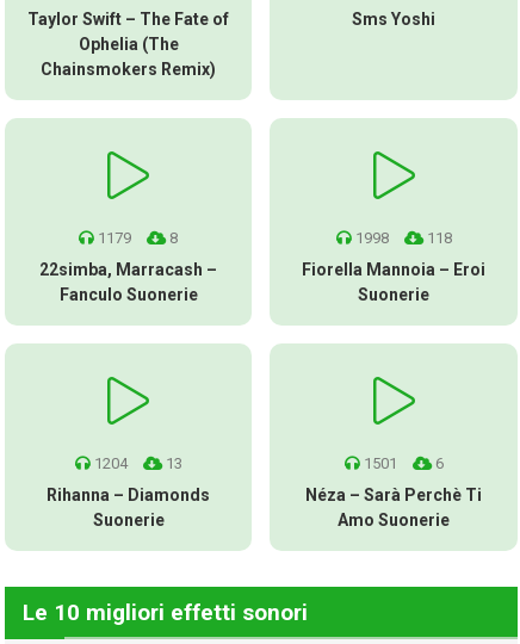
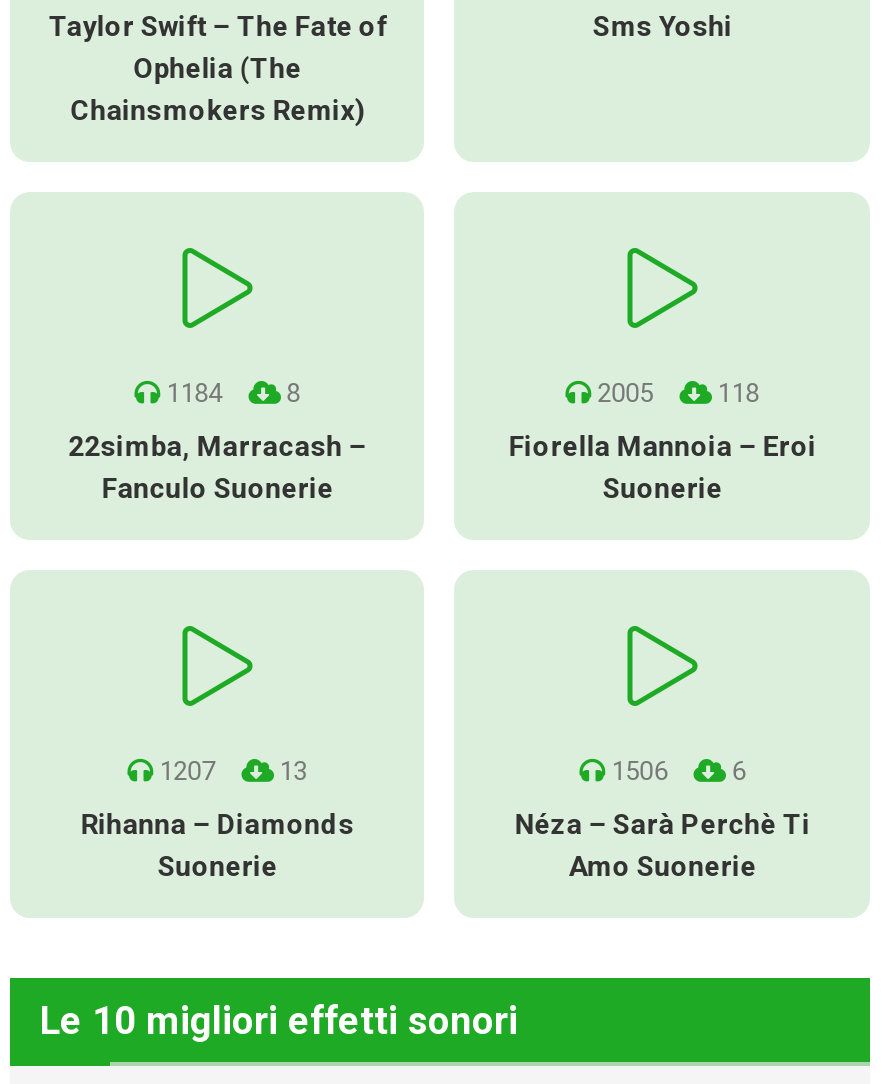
- 1179 8
+ 1184 8

- 1998 118
+ 2005 118

- 1204 13
+ 1207 13

- 1501 6
+ 1506 6
